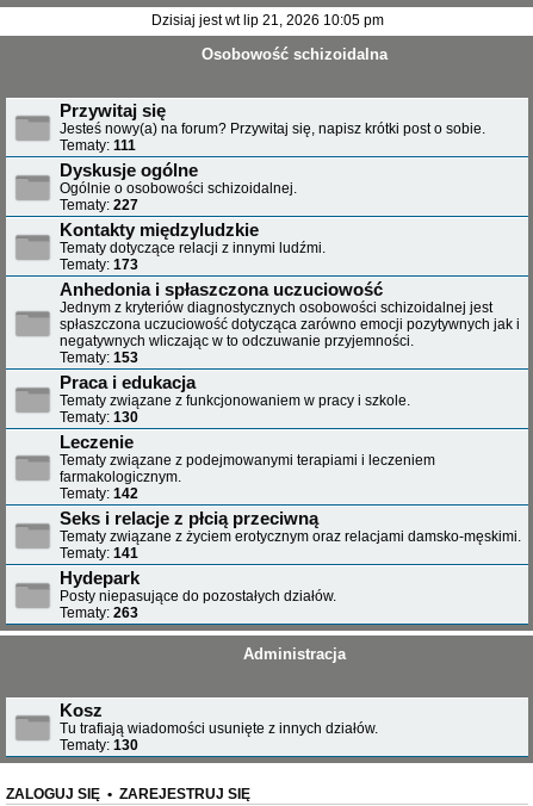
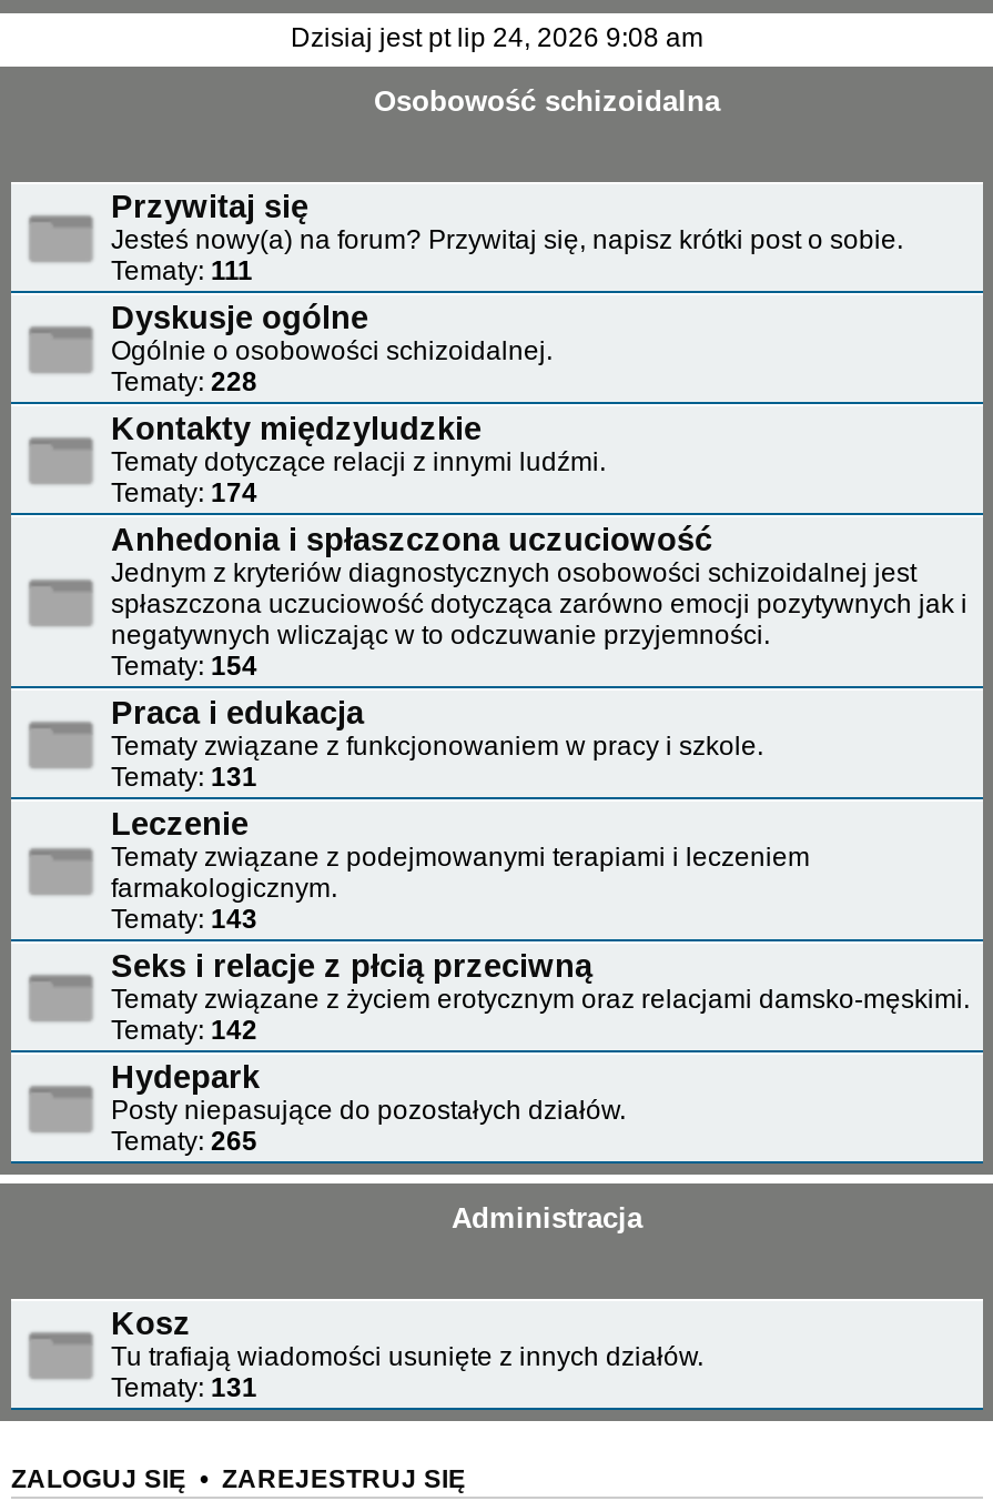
- Dzisiaj jest wt lip 21, 2026 10:05 pm
+ Dzisiaj jest pt lip 24, 2026 9:08 am

- Tematy: 227
+ Tematy: 228

- Tematy: 173
+ Tematy: 174

- Tematy: 153
+ Tematy: 154

- Tematy: 130
+ Tematy: 131

- Tematy: 142
+ Tematy: 143

- Tematy: 141
+ Tematy: 142

- Tematy: 263
+ Tematy: 265

- Tematy:130
+ Tematy:131
